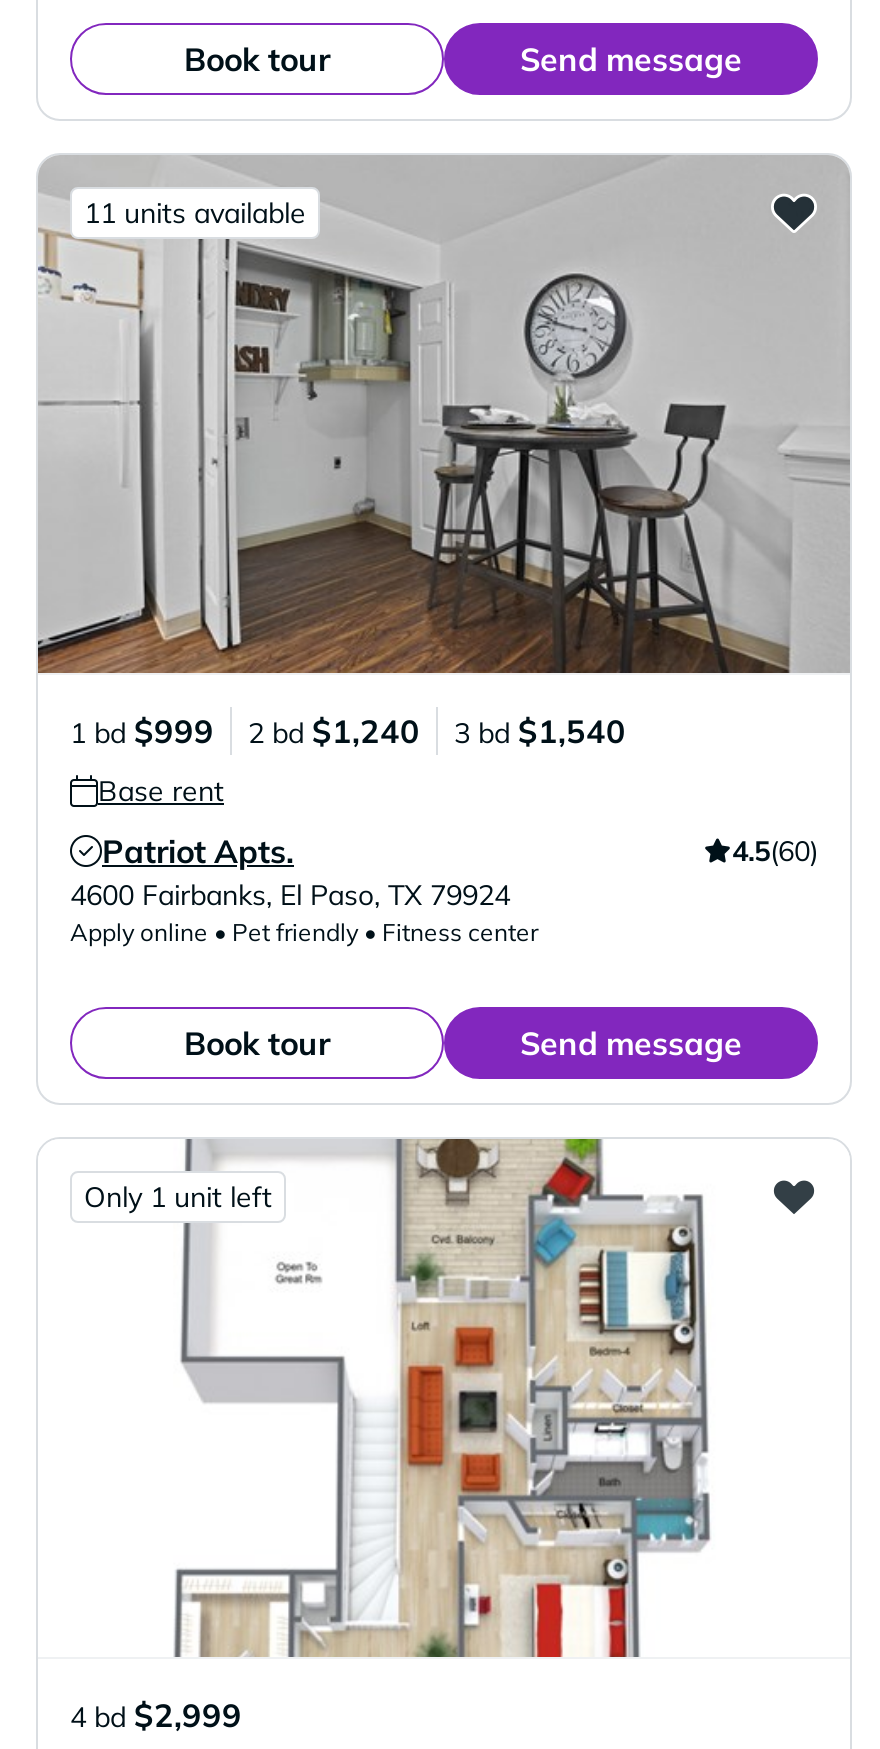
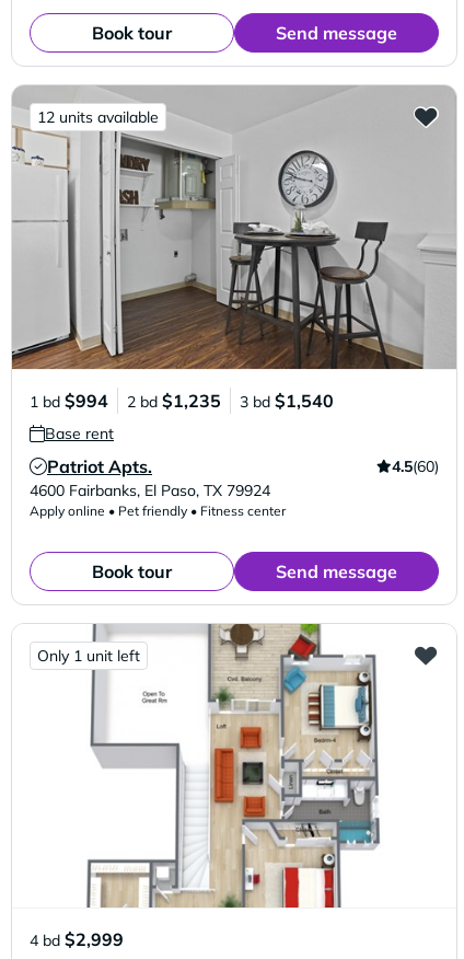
- 11 units available
+ 12 units available

- 1 bd $999
+ 1 bd $994

- 2 bd $1,240
+ 2 bd $1,235
